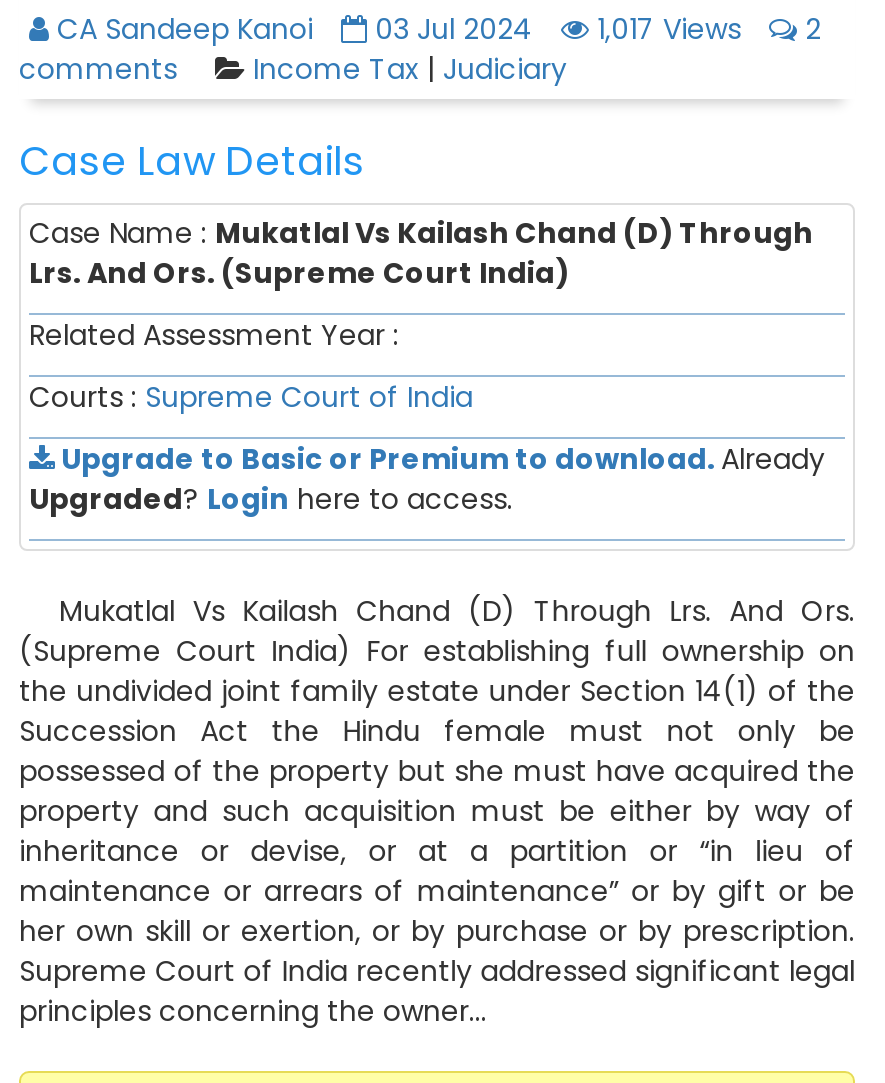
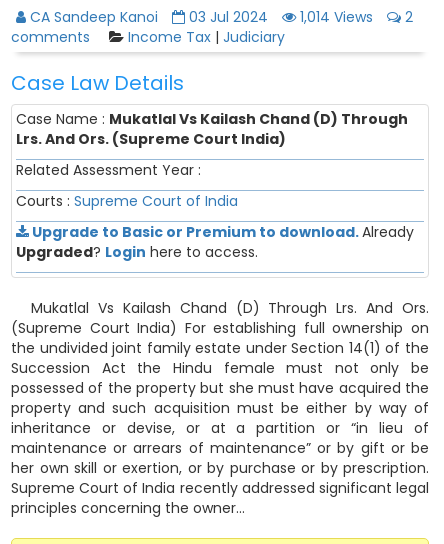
- CA Sandeep Kanoi 03 Jul 2024 1,017 Views 2
+ CA Sandeep Kanoi 03 Jul 2024 1,014 Views 2
